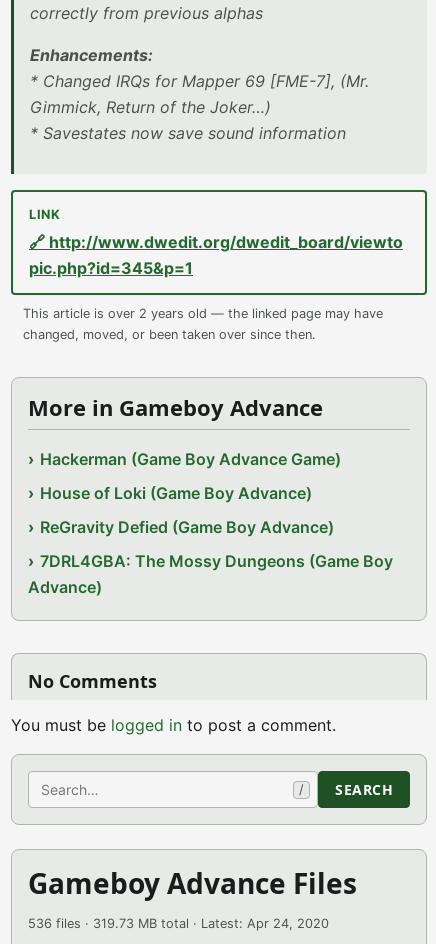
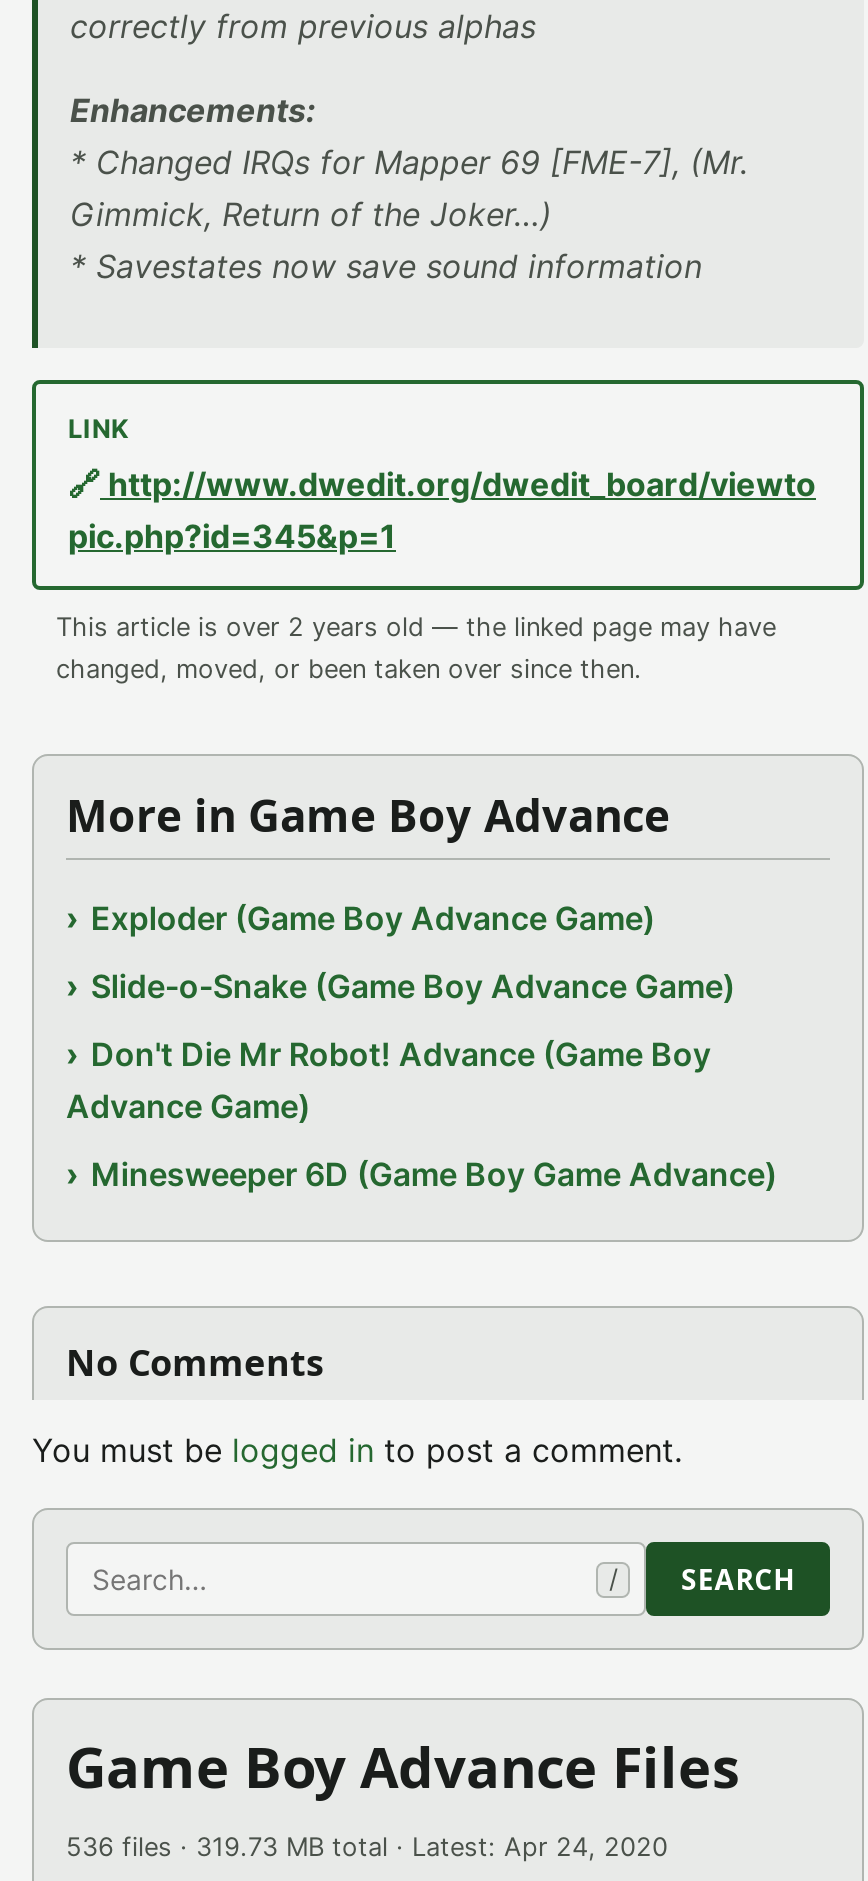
- More in Gameboy Advance
+ More in Game Boy Advance

- Hackerman (Game Boy Advance Game)
+ Exploder (Game Boy Advance Game)

- House of Loki (Game Boy Advance)
+ Slide-o-Snake (Game Boy Advance Game)

- ReGravity Defied (Game Boy Advance)
+ Don't Die Mr Robot! Advance (Game Boy
+ Advance Game)

- 7DRL4GBA: The Mossy Dungeons (Game Boy
- Advance)
+ Minesweeper 6D (Game Boy Game Advance)

- Gameboy Advance Files
+ Game Boy Advance Files
